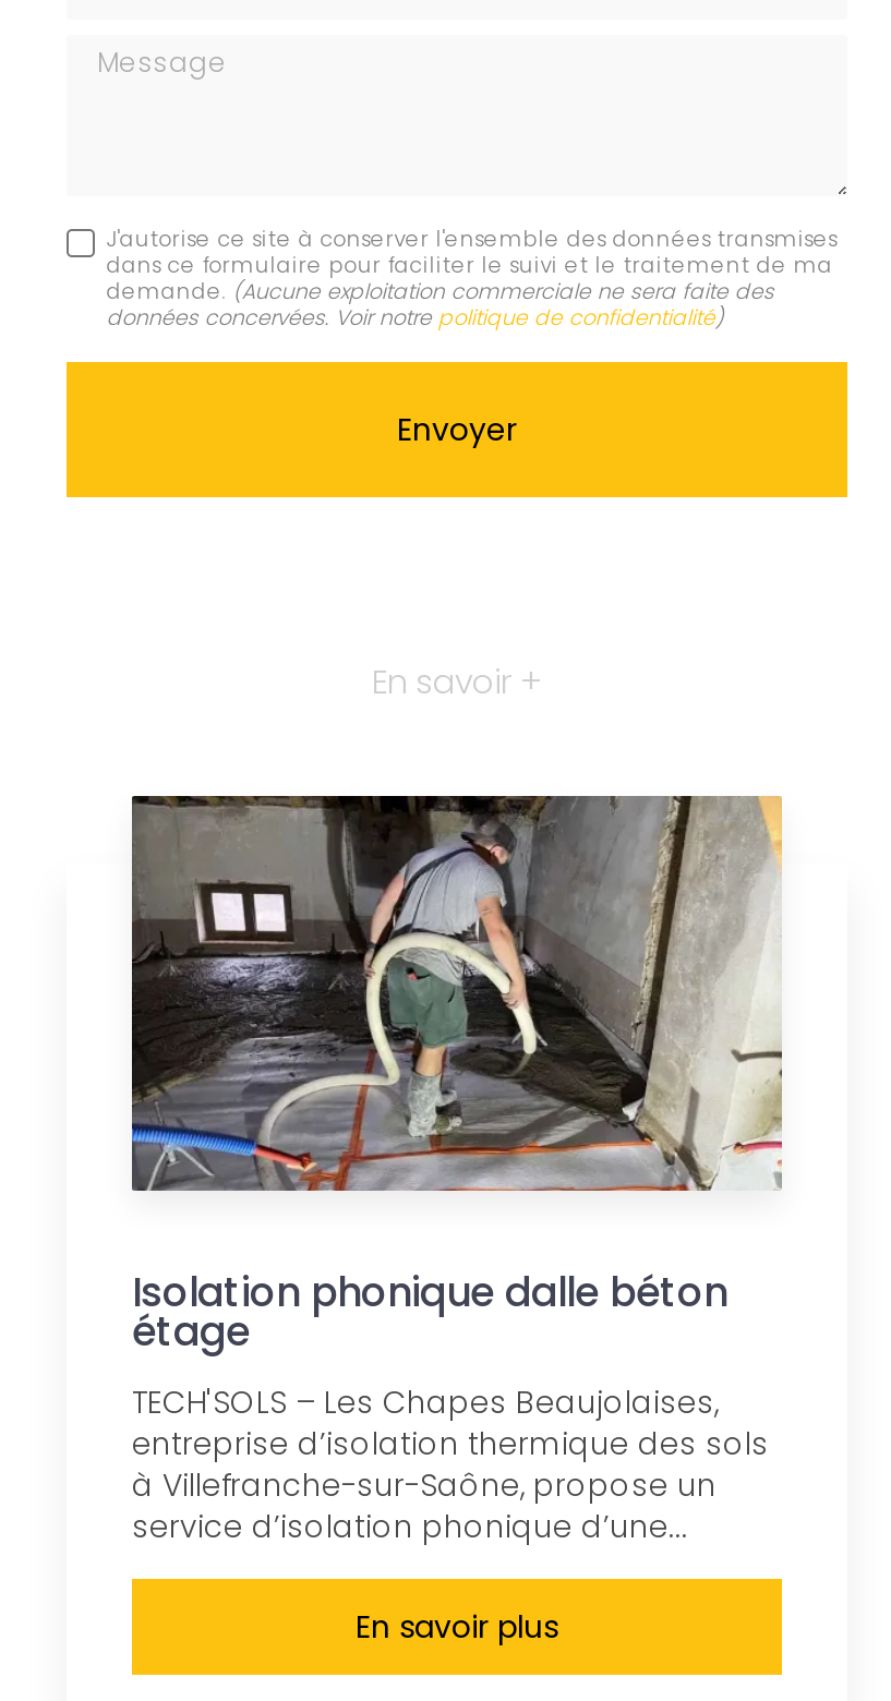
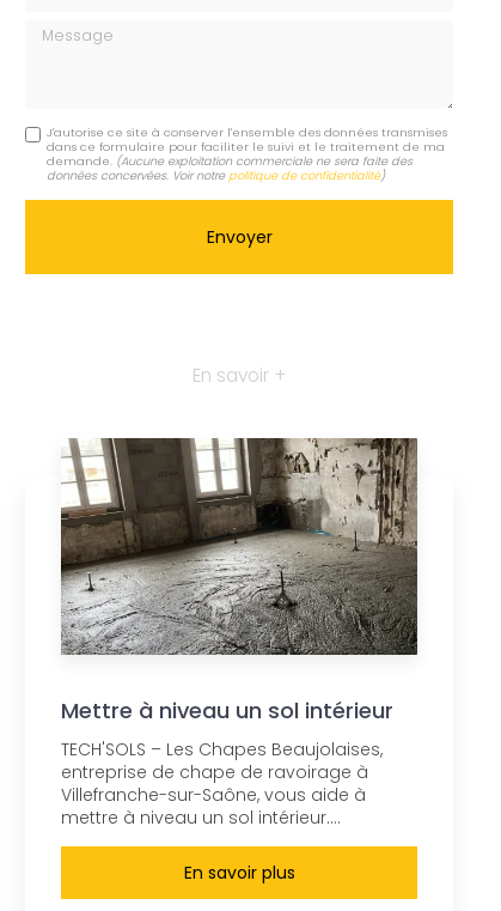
- [image]
- Isolation phonique dalle béton
- étage
+ [image]
+ Mettre à niveau un sol intérieur

- entreprise d’isolation thermique des sols
- à Villefranche-sur-Saône, propose un
- service d’isolation phonique d’une...
+ entreprise de chape de ravoirage à
+ Villefranche-sur-Saône, vous aide à
+ mettre à niveau un sol intérieur....
